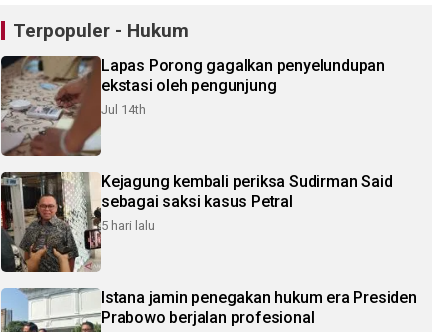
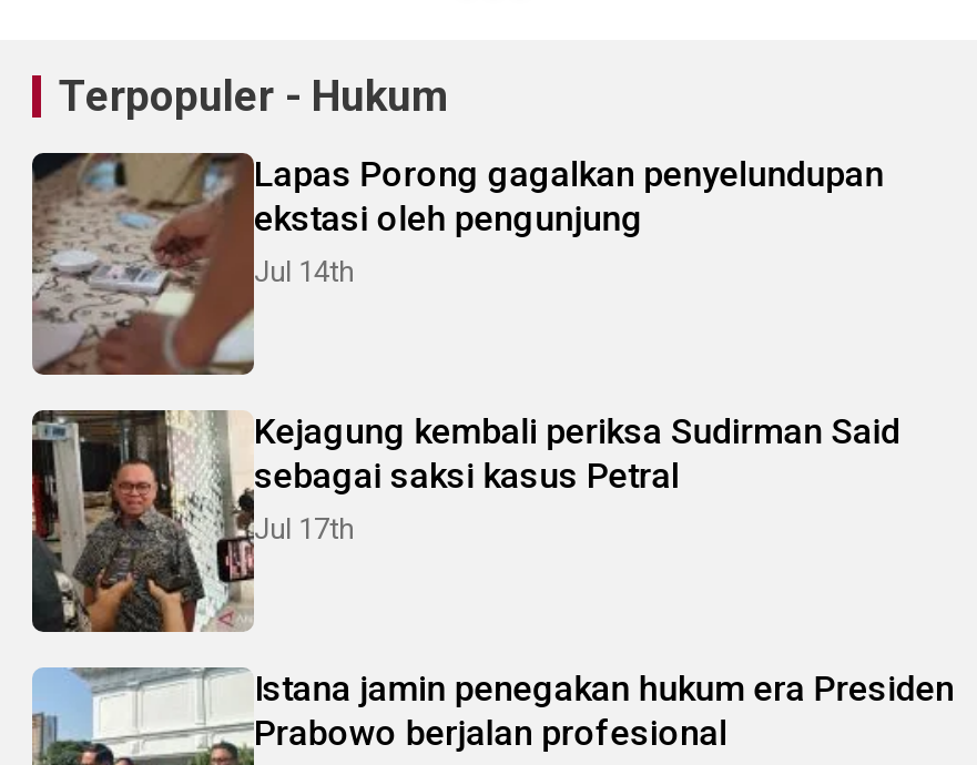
- 5 hari lalu
+ Jul 17th
